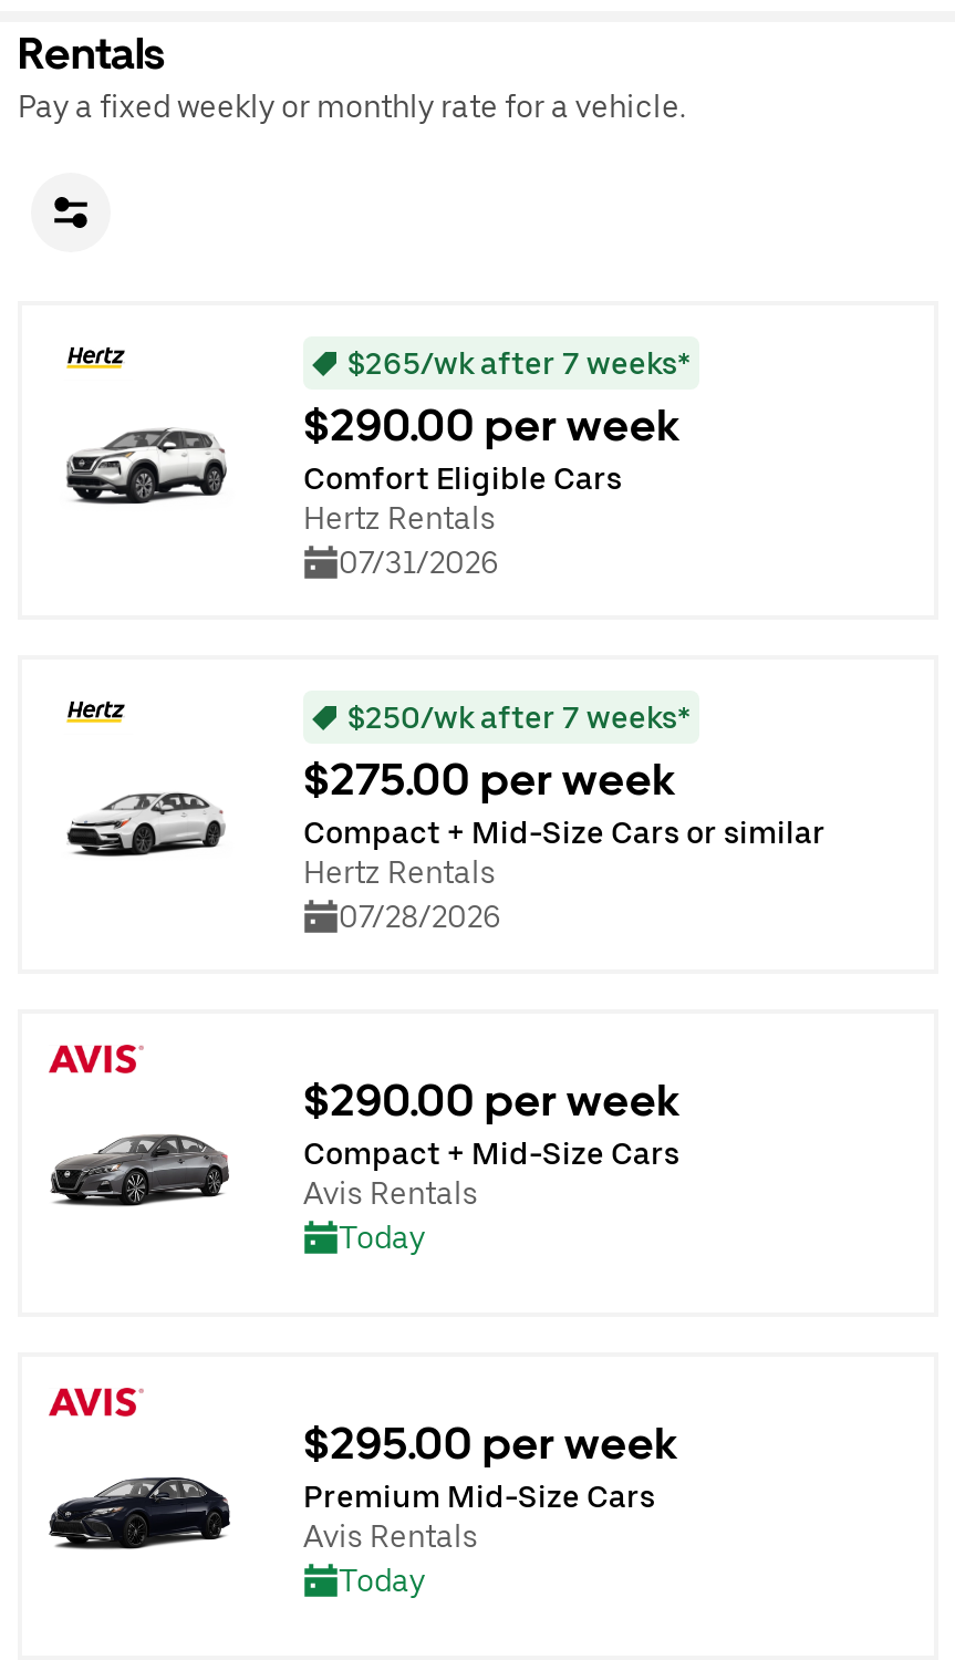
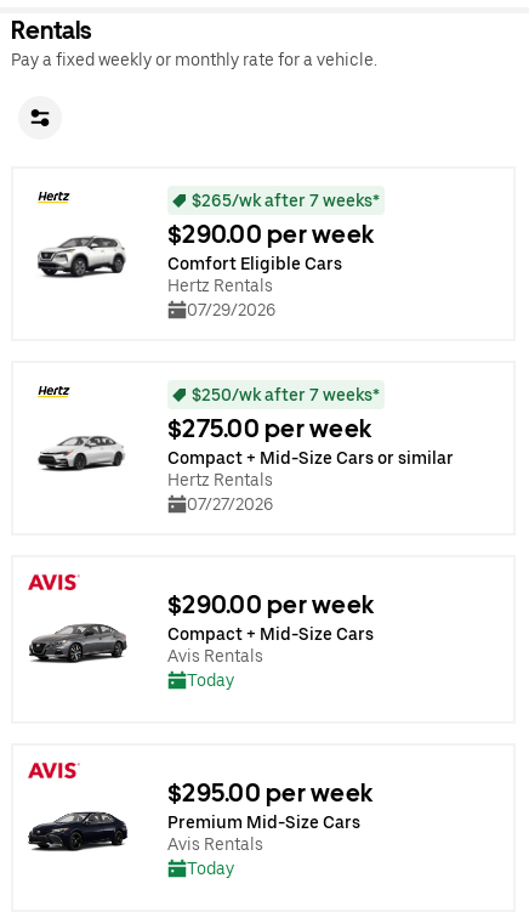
- 07/31/2026
+ 07/29/2026

- 07/28/2026
+ 07/27/2026
